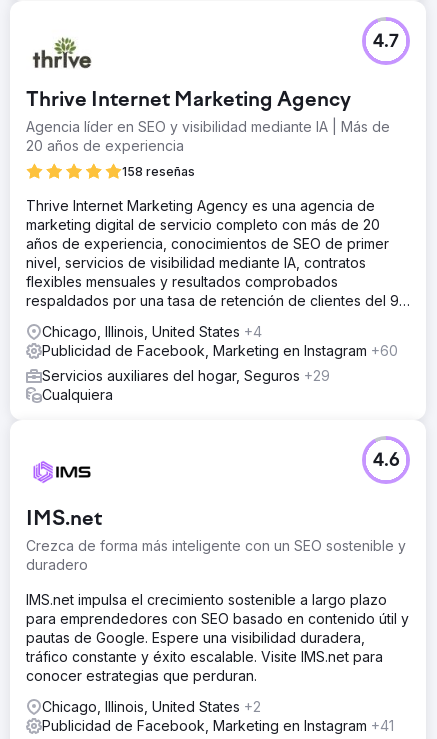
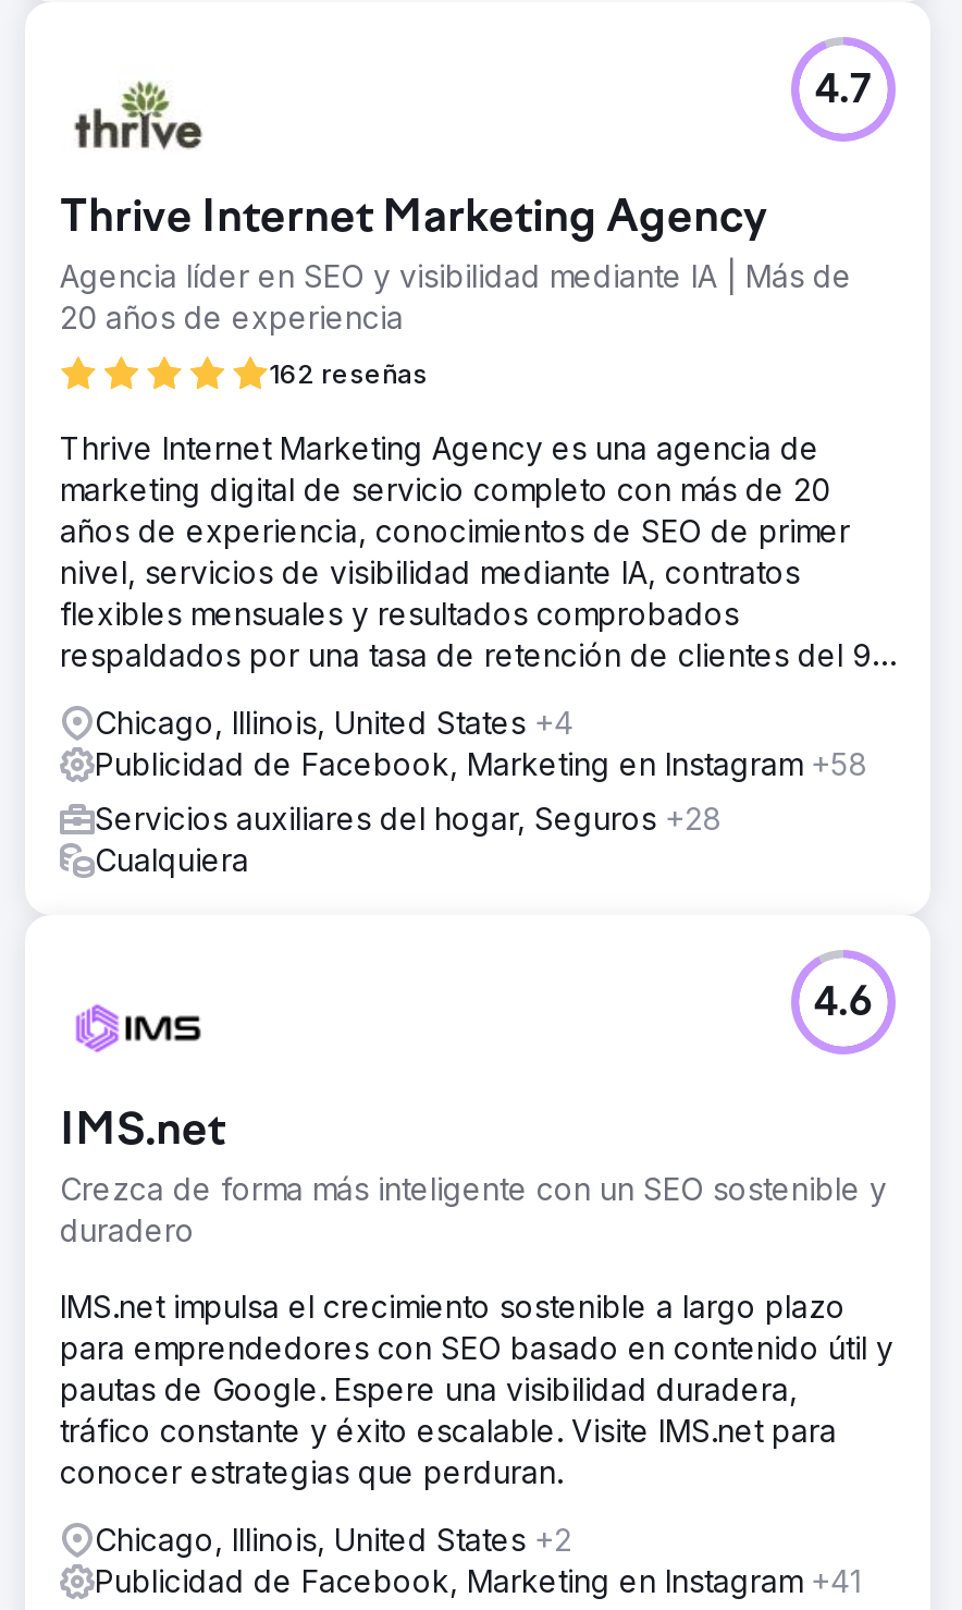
- 158 reseñas
+ 162 reseñas

- Publicidad de Facebook, Marketing en Instagram +60
+ Publicidad de Facebook, Marketing en Instagram +58

- Servicios auxiliares del hogar, Seguros +29
+ Servicios auxiliares del hogar, Seguros +28
